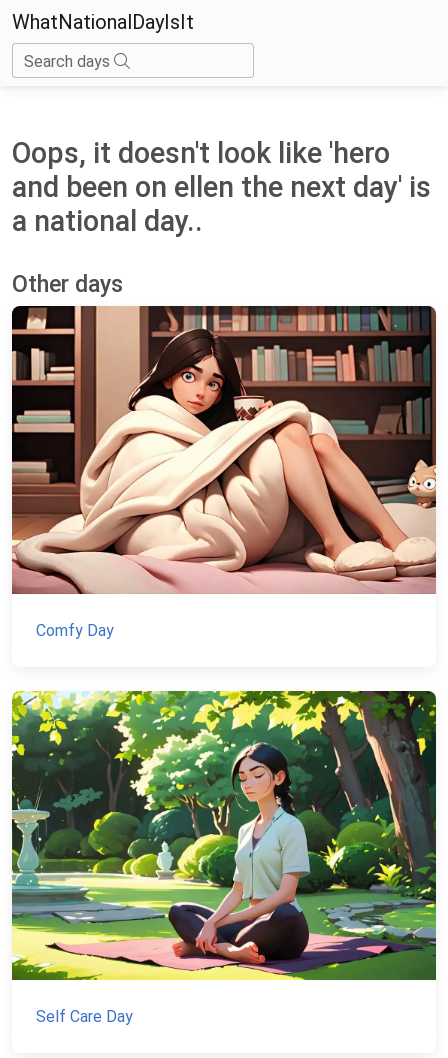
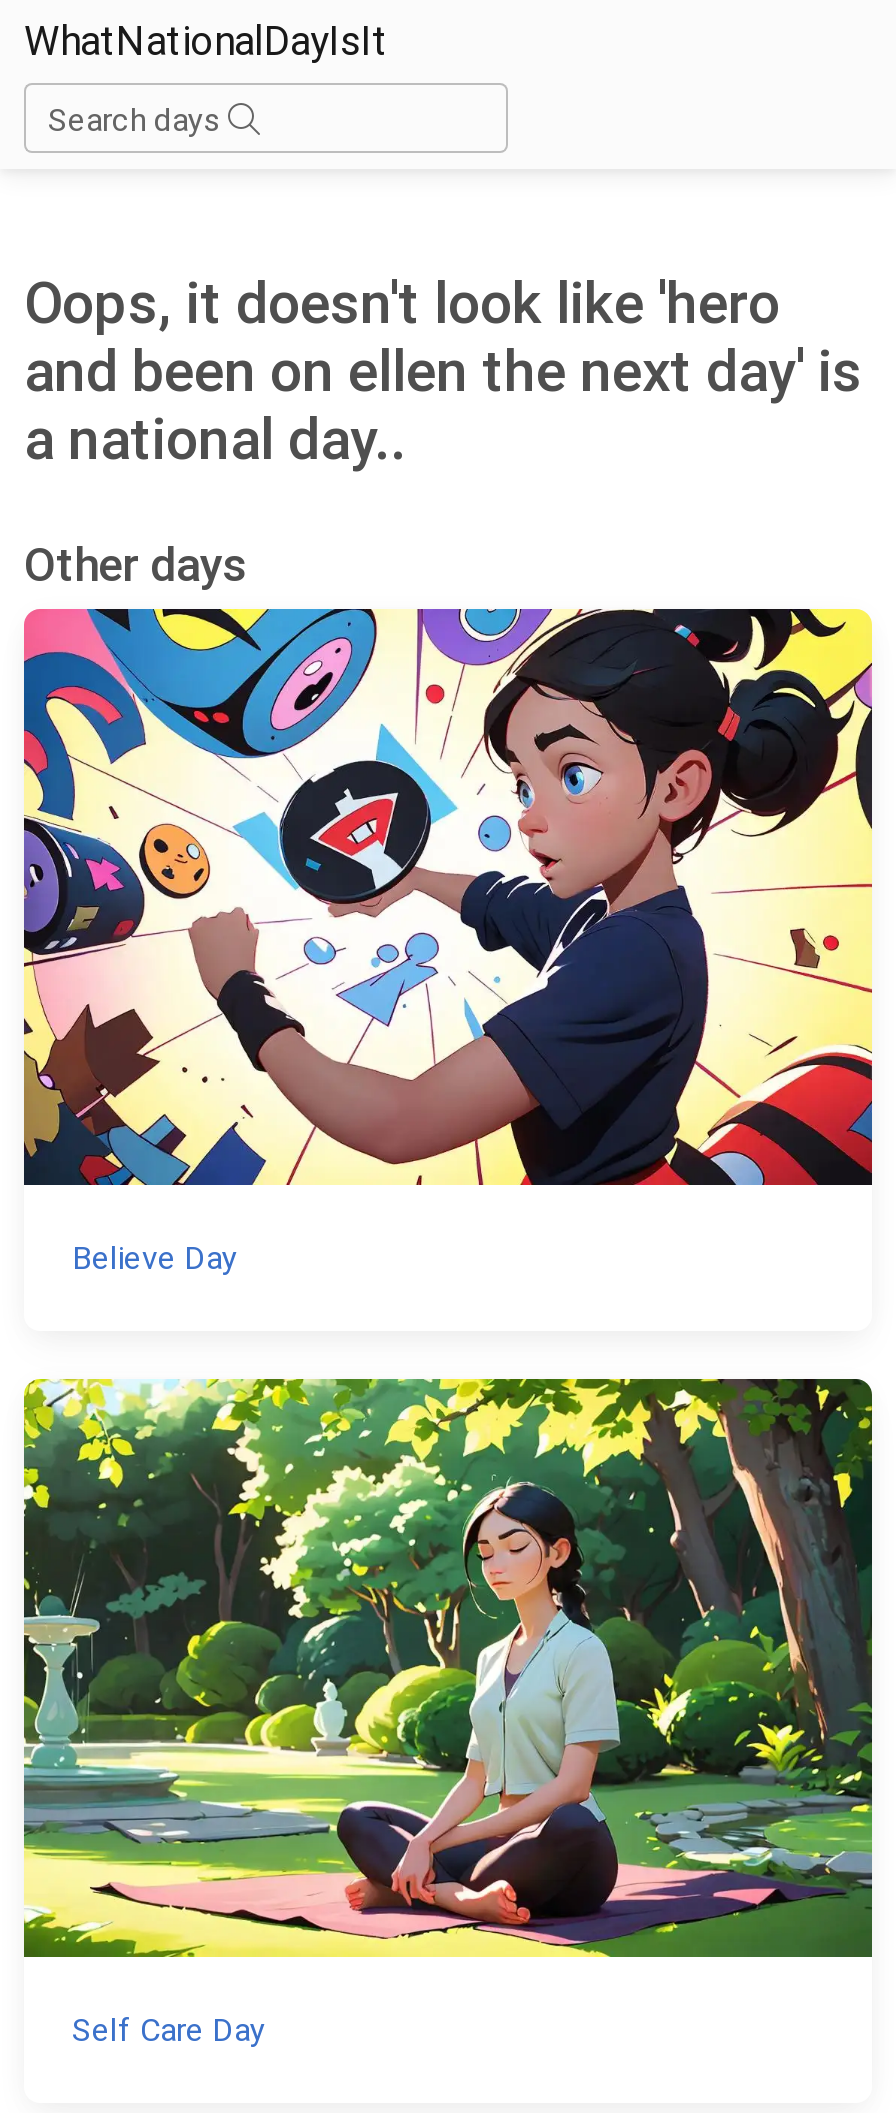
- [image]
- Comfy Day
+ [image]
+ Believe Day
